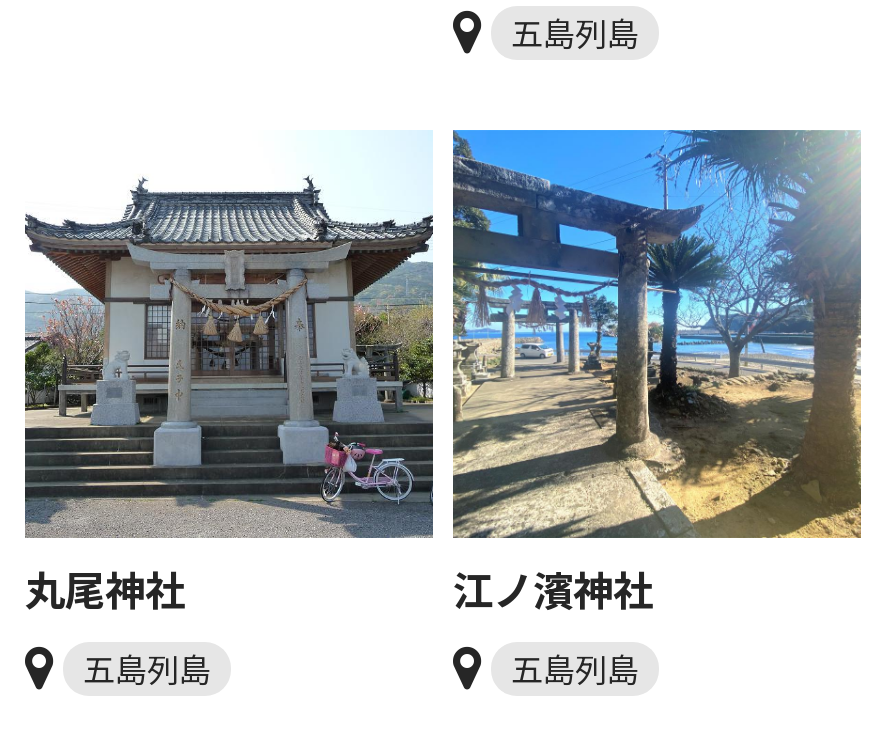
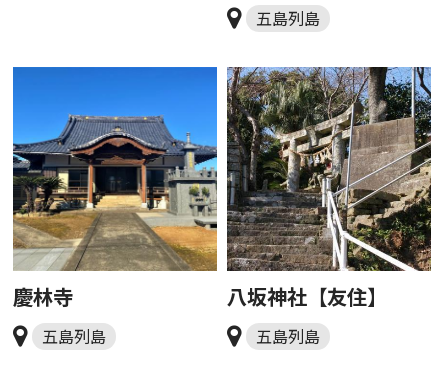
- [image]
- 丸尾神社
+ [image]
+ 慶林寺

- [image]
- 江ノ濱神社
+ [image]
+ 八坂神社【友住】
